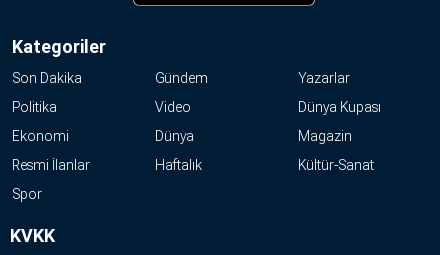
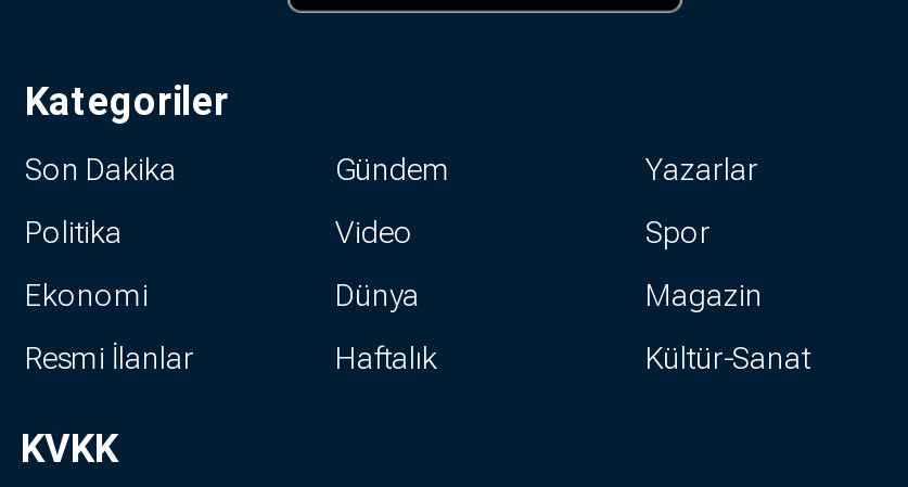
- Dünya Kupası

moved up: Spor
